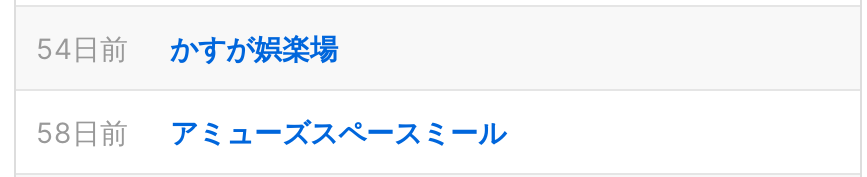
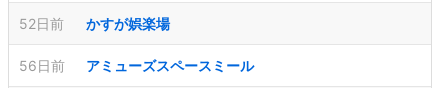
- 54日前 かすが娯楽場
+ 52日前 かすが娯楽場

- 58日前 アミューズスペースミール
+ 56日前 アミューズスペースミール
